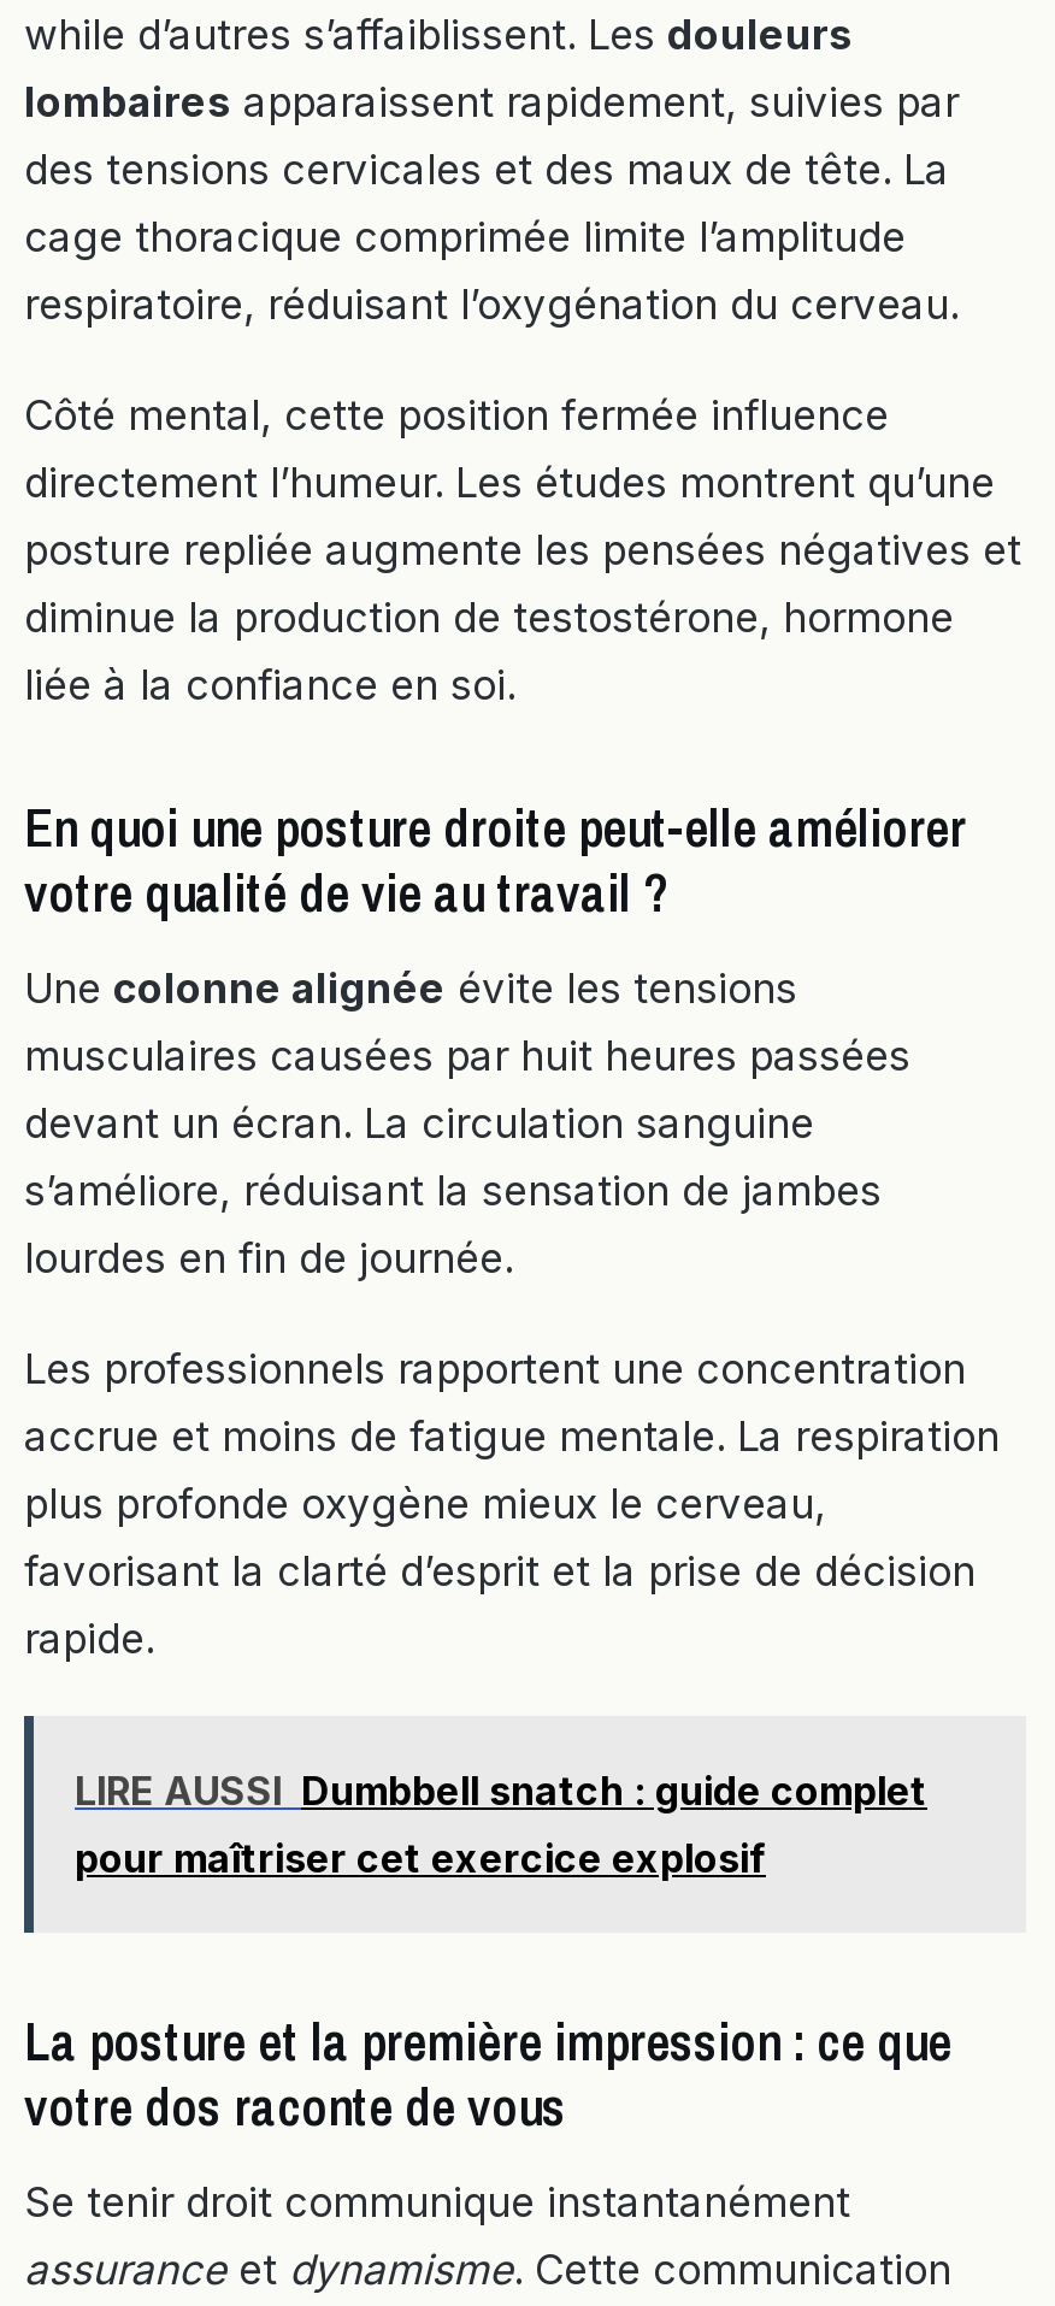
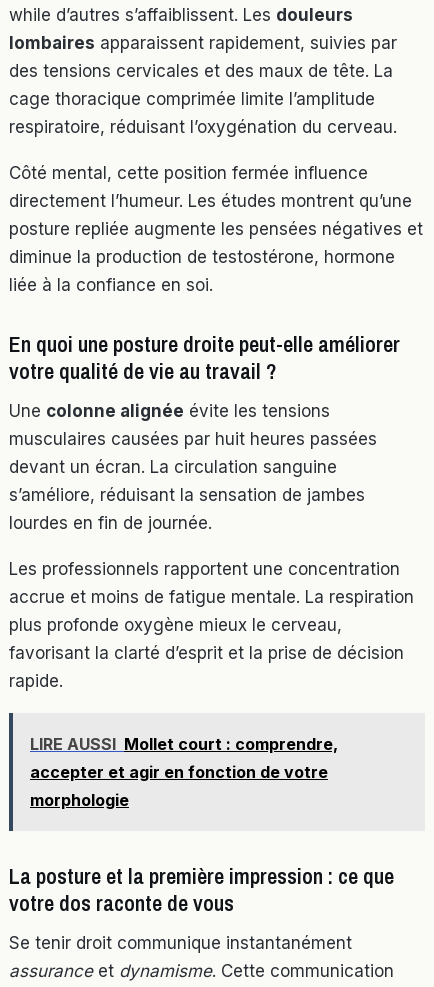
- LIRE AUSSI Dumbbell snatch : guide complet
- pour maîtriser cet exercice explosif
+ LIRE AUSSI Mollet court : comprendre,
+ accepter et agir en fonction de votre
+ morphologie
